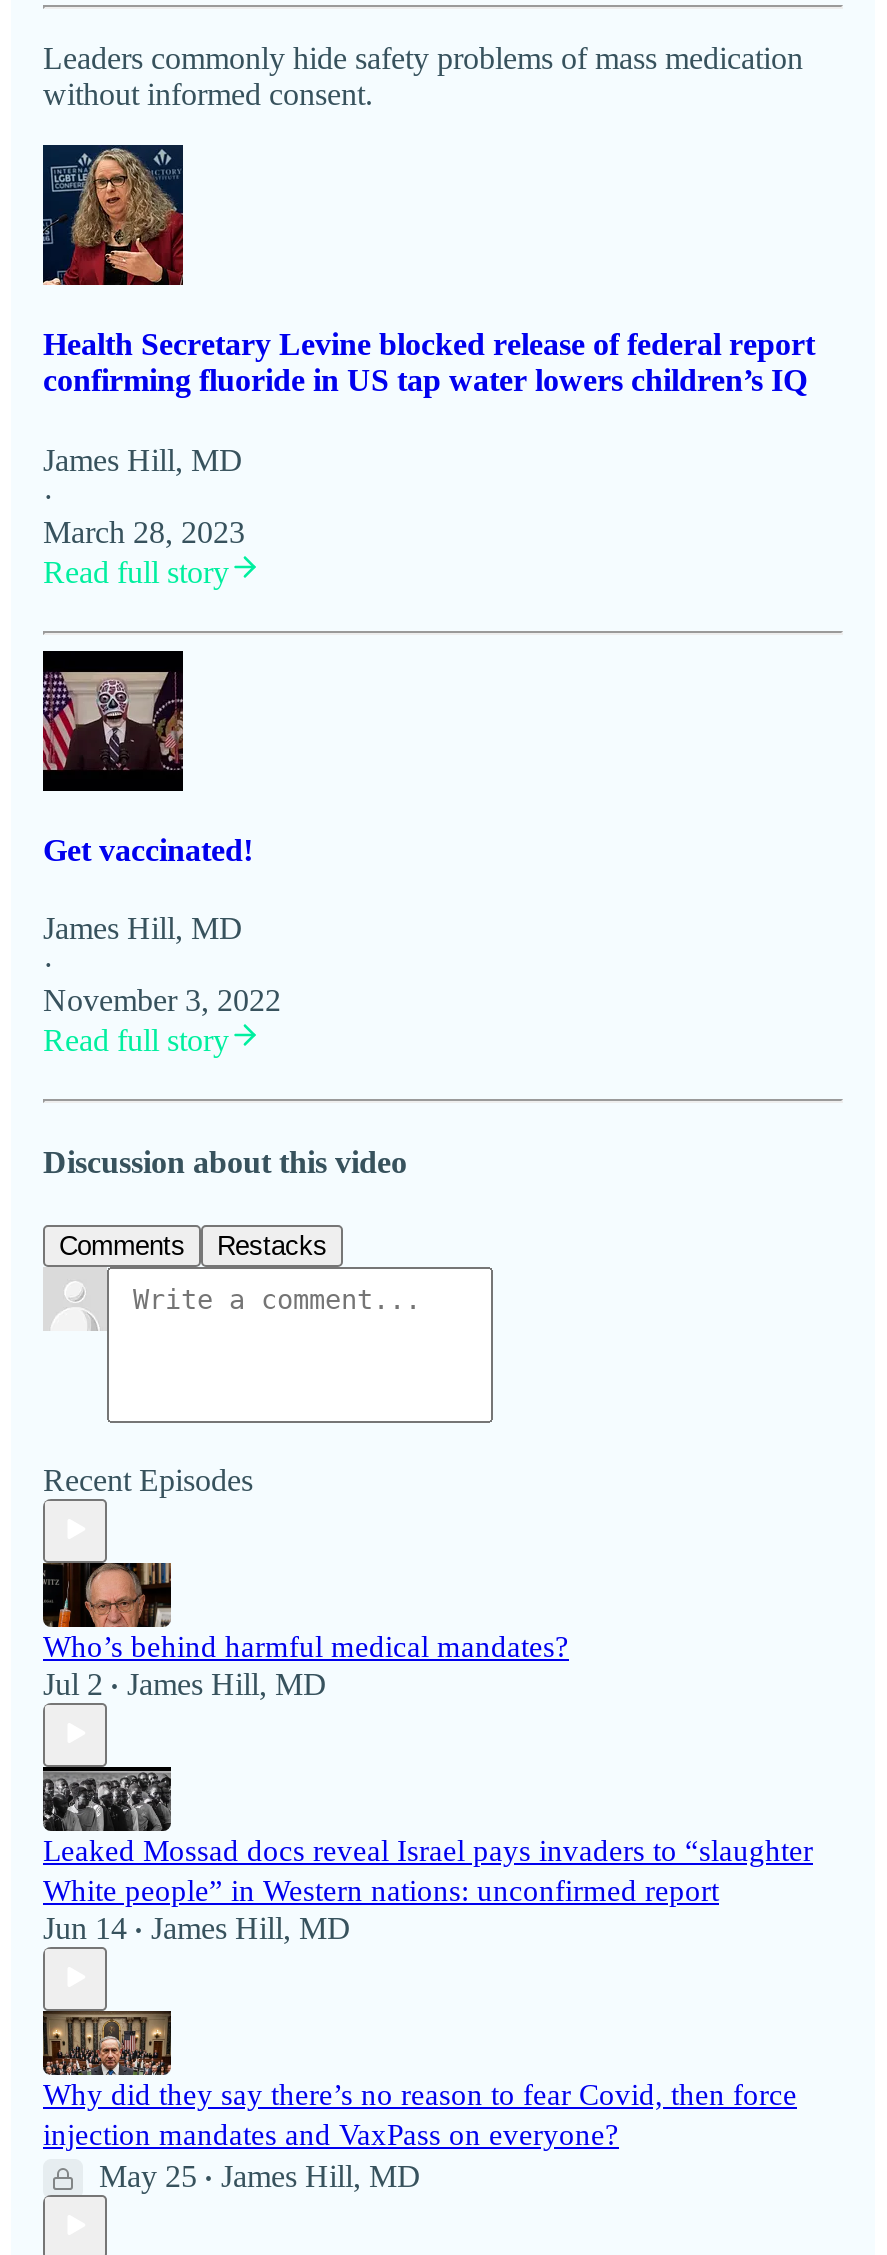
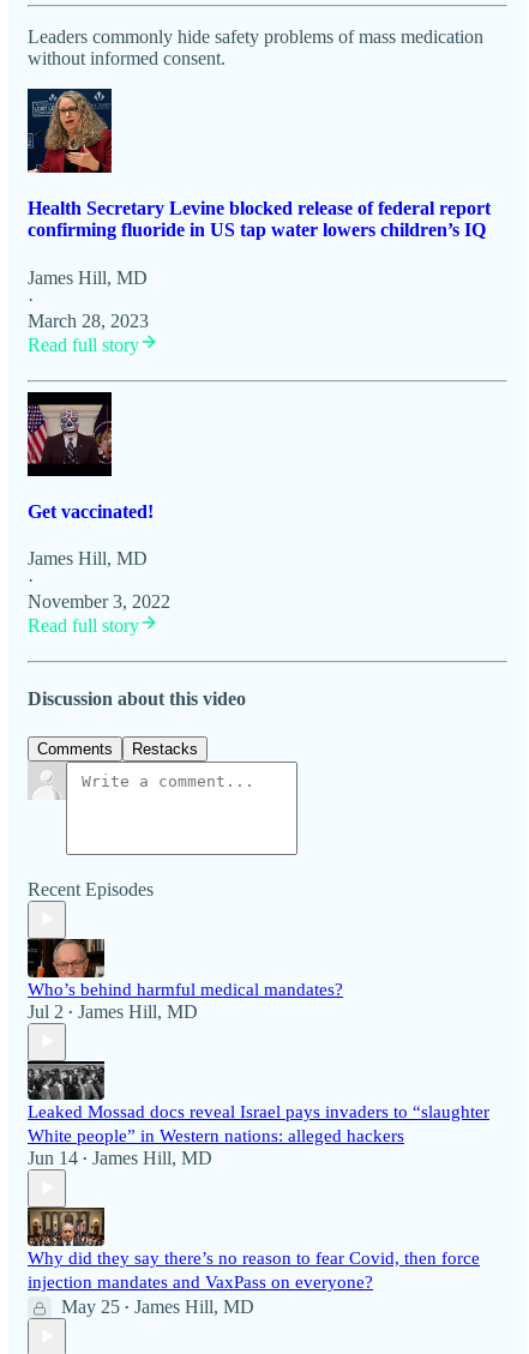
- White people” in Western nations: unconfirmed report
+ White people” in Western nations: alleged hackers
